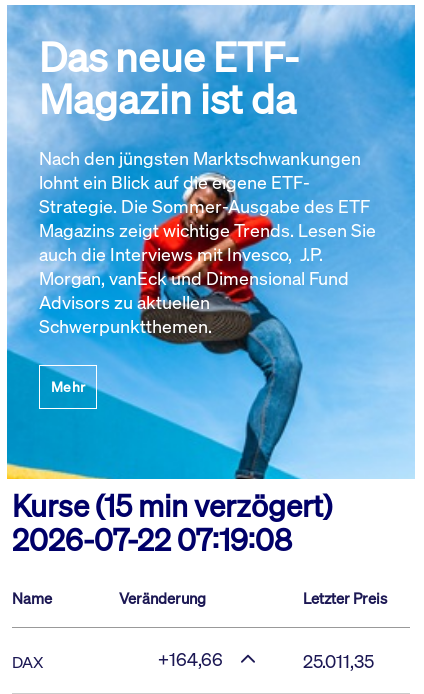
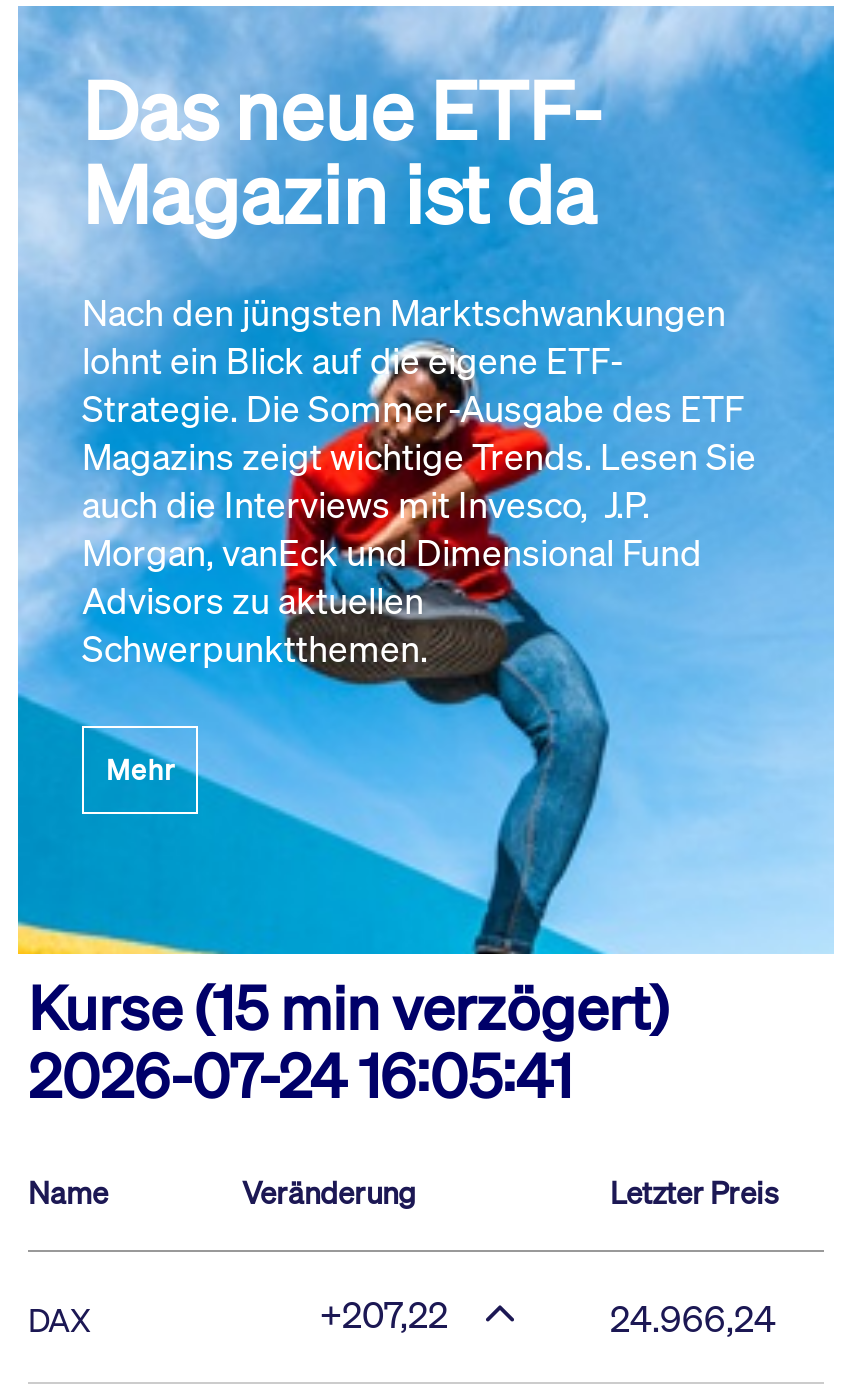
- 2026-07-22 07:19:08
+ 2026-07-24 16:05:41

- +164,66
+ +207,22

- 25.011,35
+ 24.966,24
